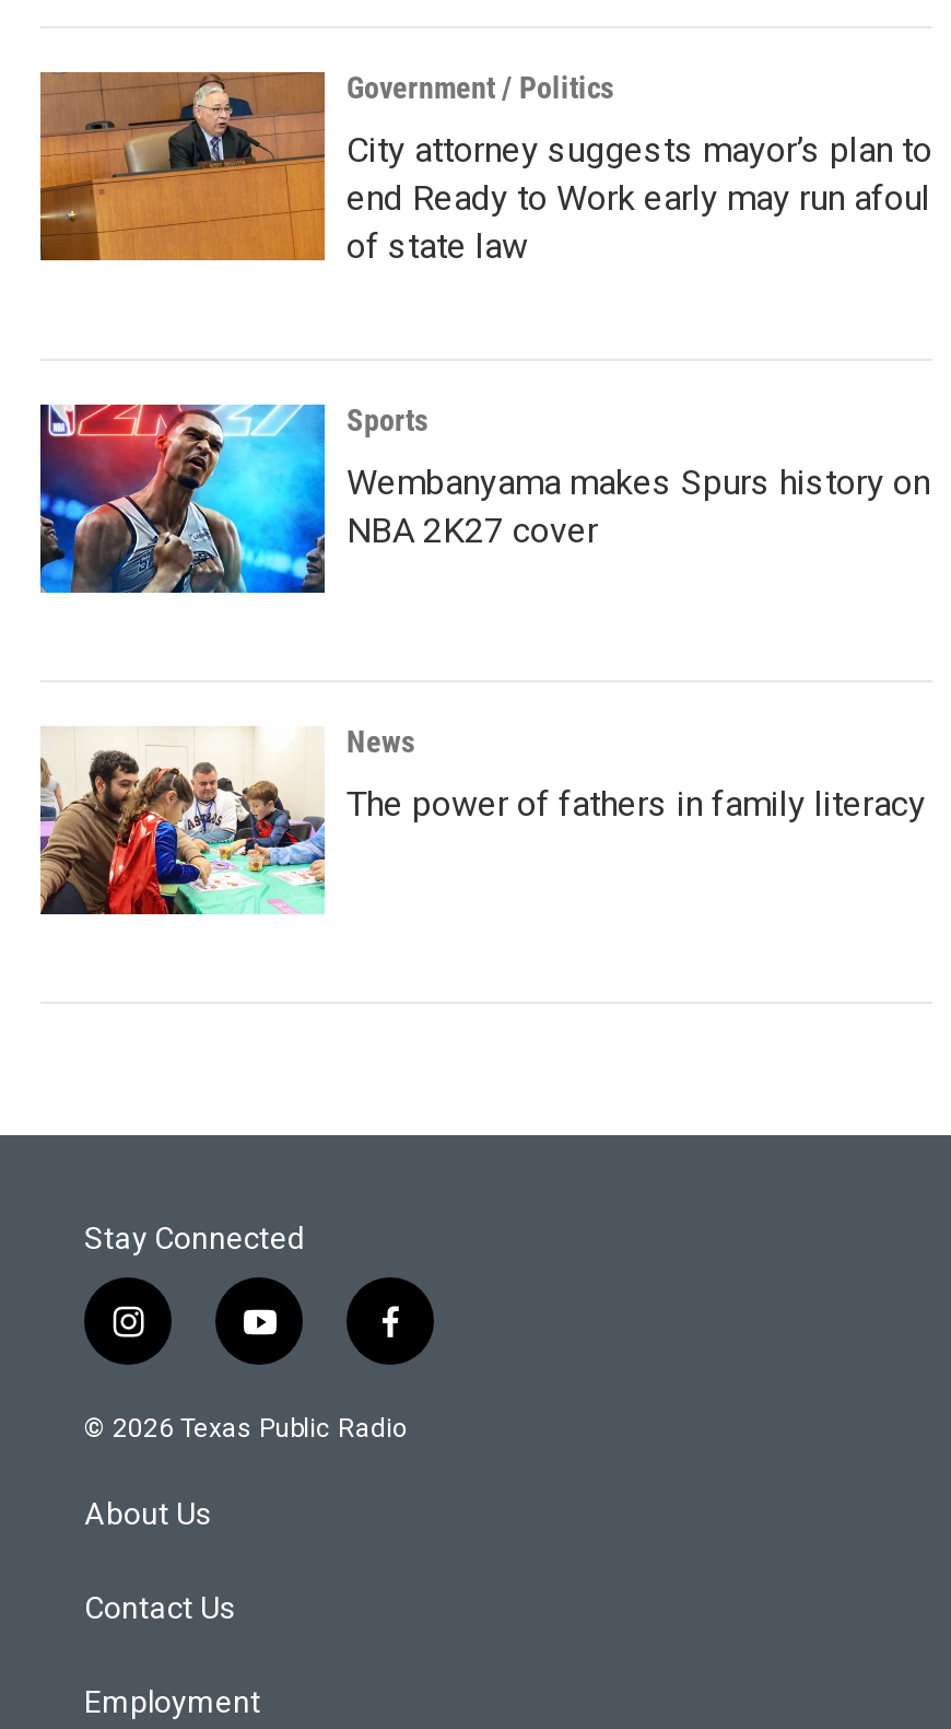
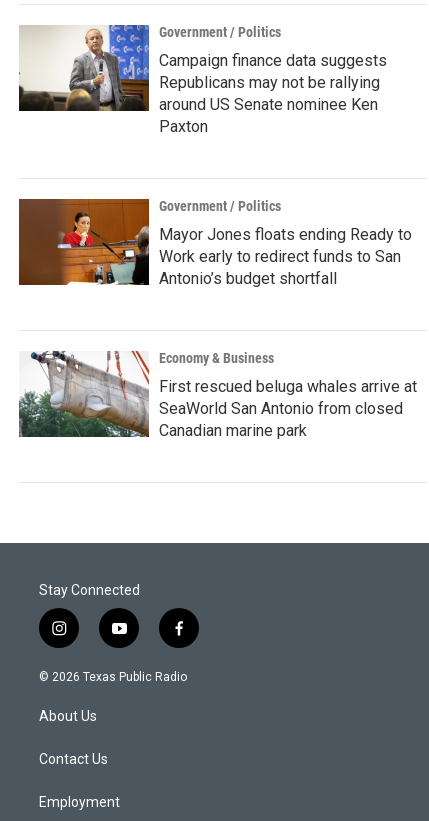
- [image]
- City attorney suggests mayor’s plan to
- end Ready to Work early may run afoul
- of state law
+ [image]
+ Campaign finance data suggests
+ Republicans may not be rallying
+ around US Senate nominee Ken
+ Paxton

- [image]
- Sports
+ [image]
+ Government / Politics

- Wembanyama makes Spurs history on
- NBA 2K27 cover
+ Mayor Jones floats ending Ready to
+ Work early to redirect funds to San
+ Antonio’s budget shortfall

- [image]
- News
+ [image]
+ Economy & Business

- The power of fathers in family literacy
+ First rescued beluga whales arrive at
+ SeaWorld San Antonio from closed
+ Canadian marine park
